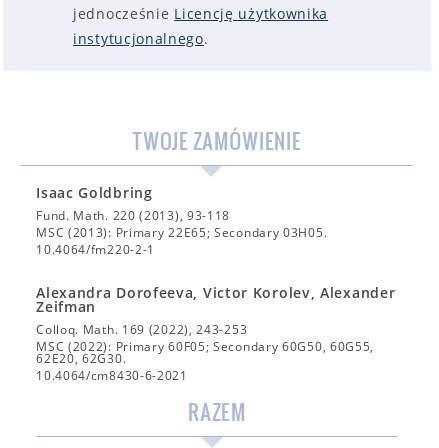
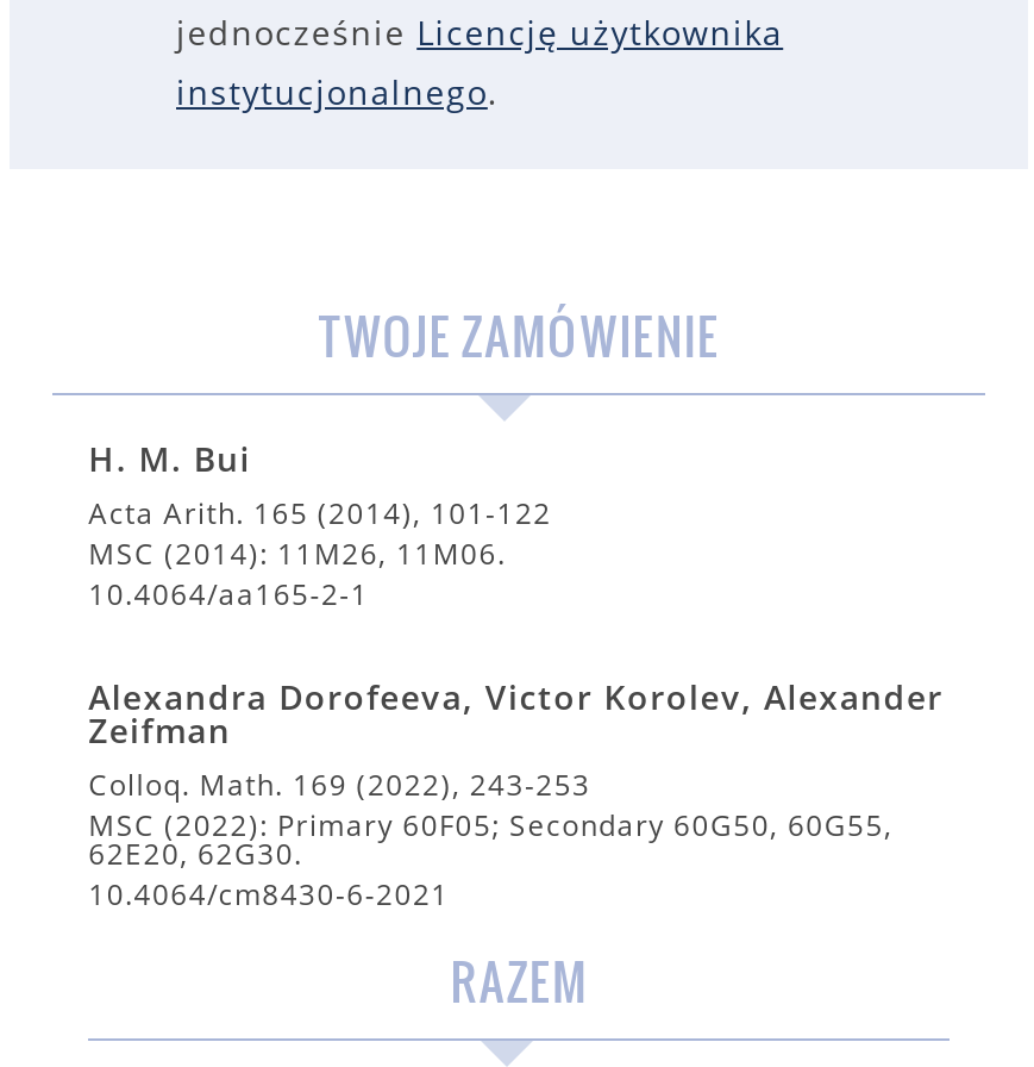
- Isaac Goldbring
- Fund. Math. 220 (2013), 93-118
- MSC (2013): Primary 22E65; Secondary 03H05.
- 10.4064/fm220-2-1
+ H. M. Bui
+ Acta Arith. 165 (2014), 101-122
+ MSC (2014): 11M26, 11M06.
+ 10.4064/aa165-2-1
